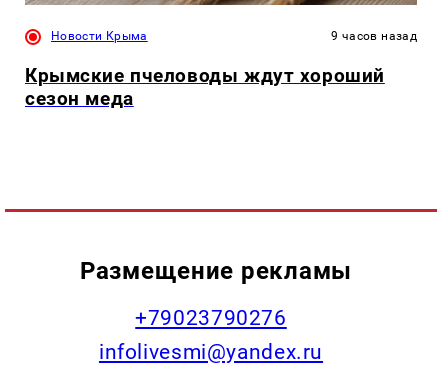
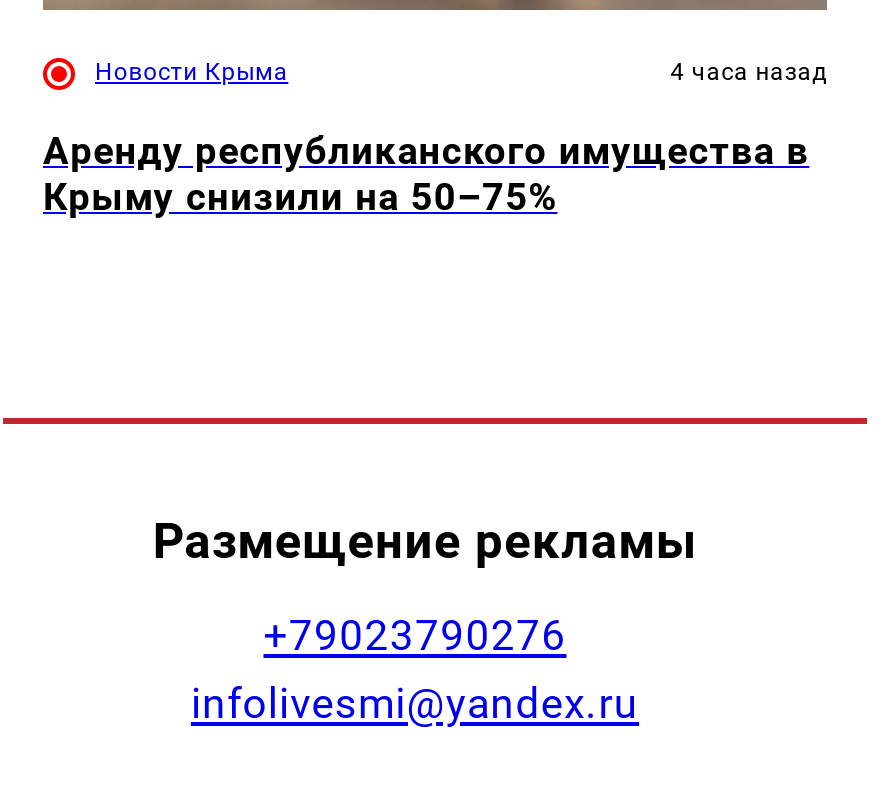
- 9 часов назад
+ 4 часа назад

- Крымские пчеловоды ждут хороший
- сезон меда
+ Аренду республиканского имущества в
+ Крыму снизили на 50–75%
